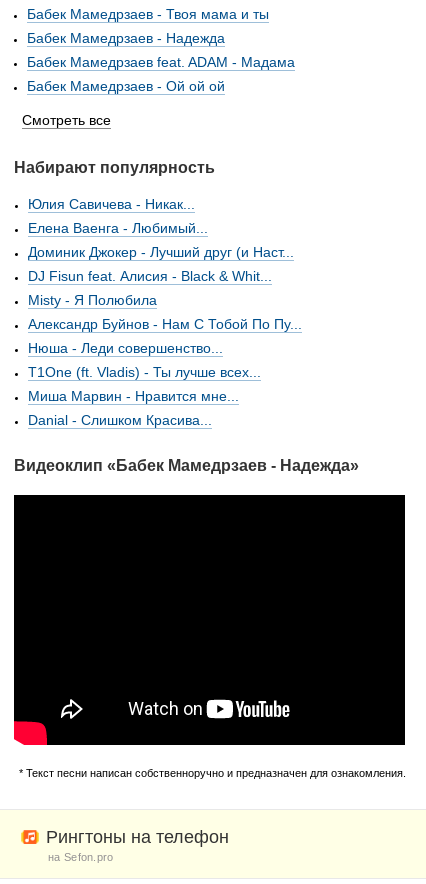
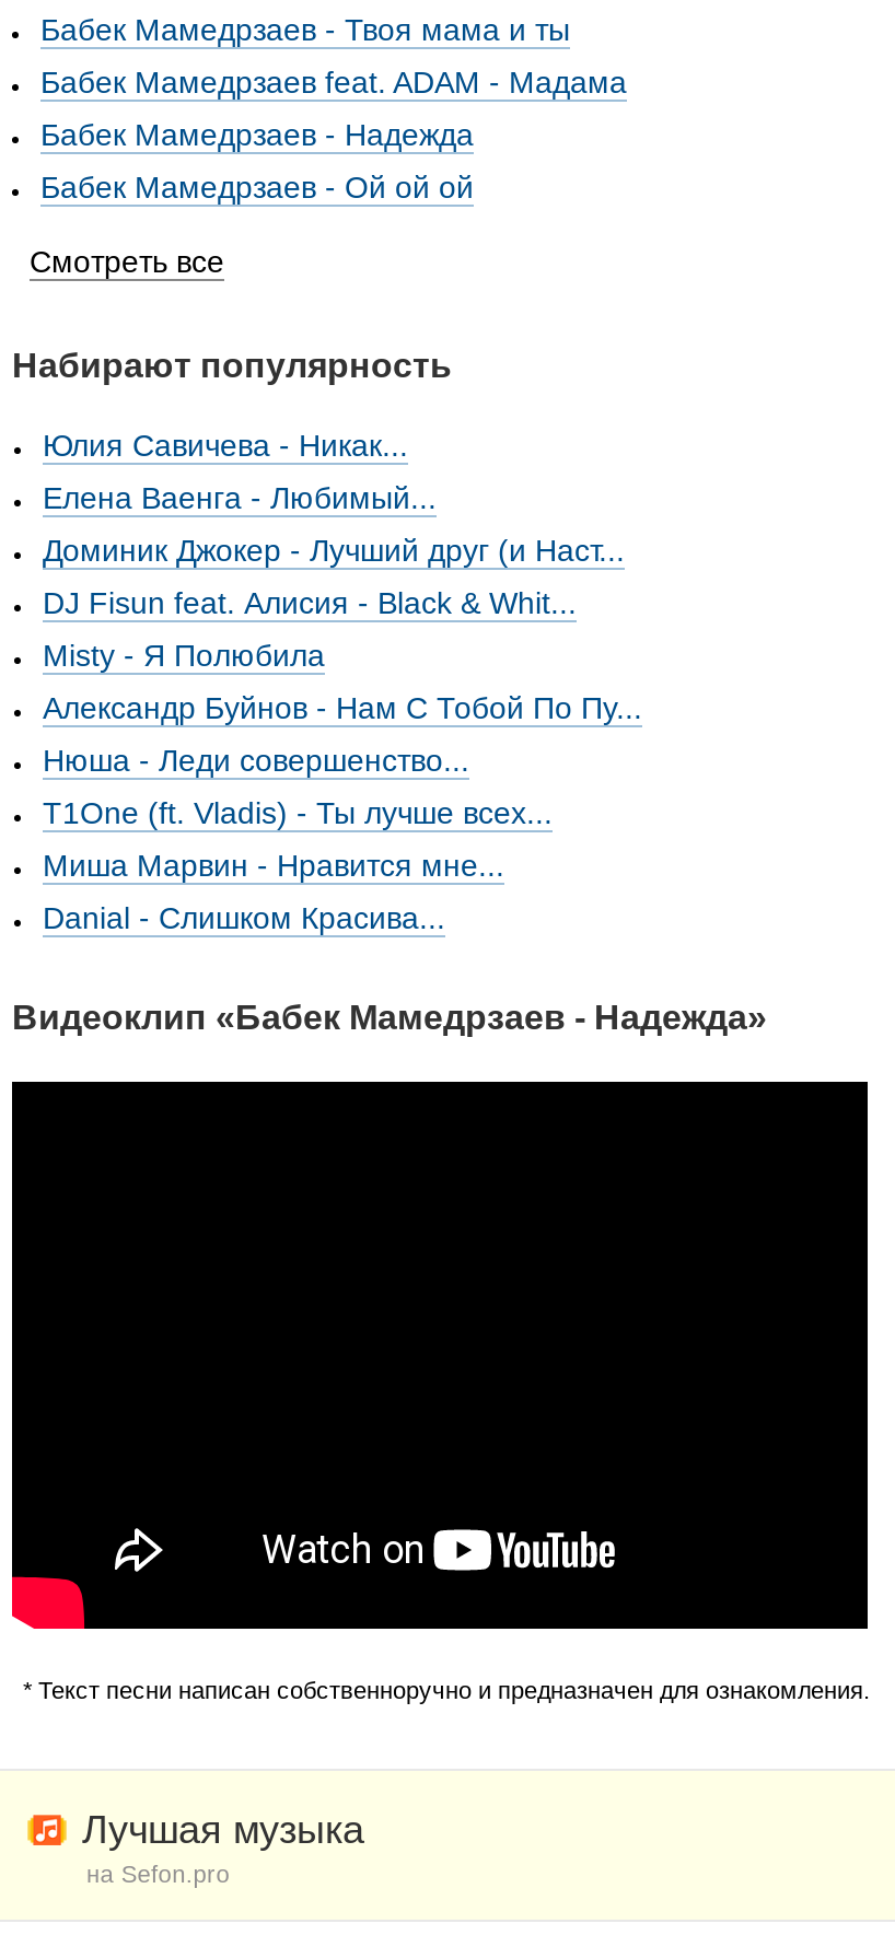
moved down: Бабек Мамедрзаев - Надежда

moved up: Бабек Мамедрзаев feat. ADAM - Мадама

- Рингтоны на телефон
+ Лучшая музыка
